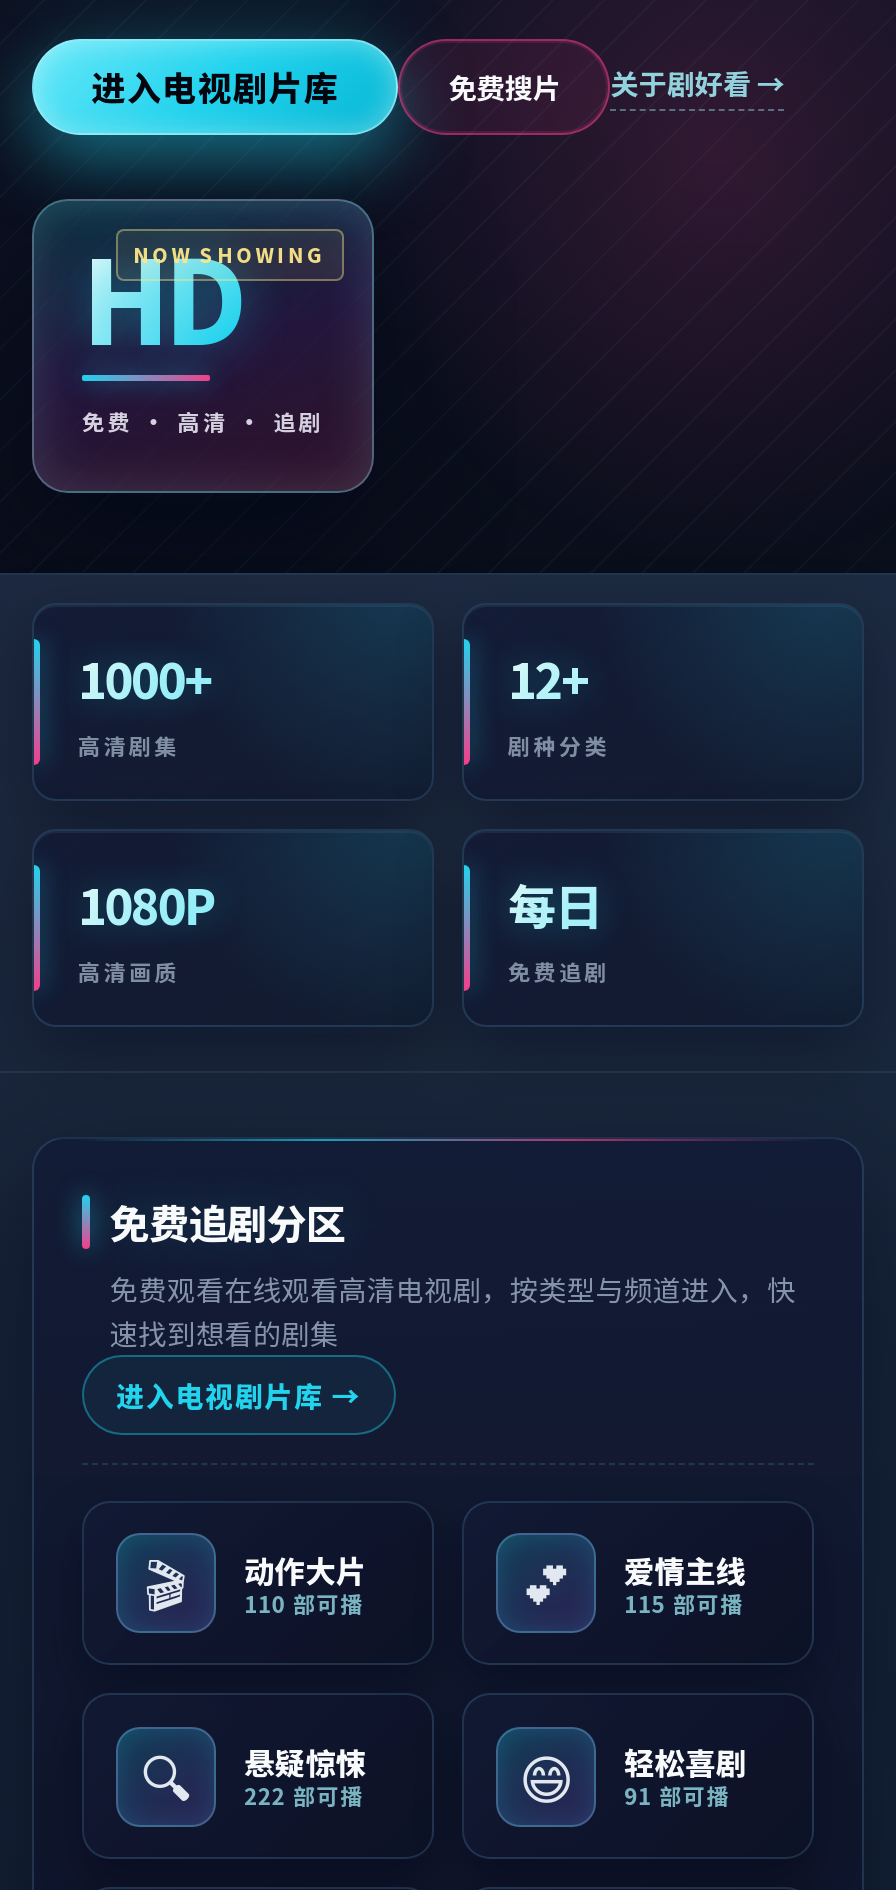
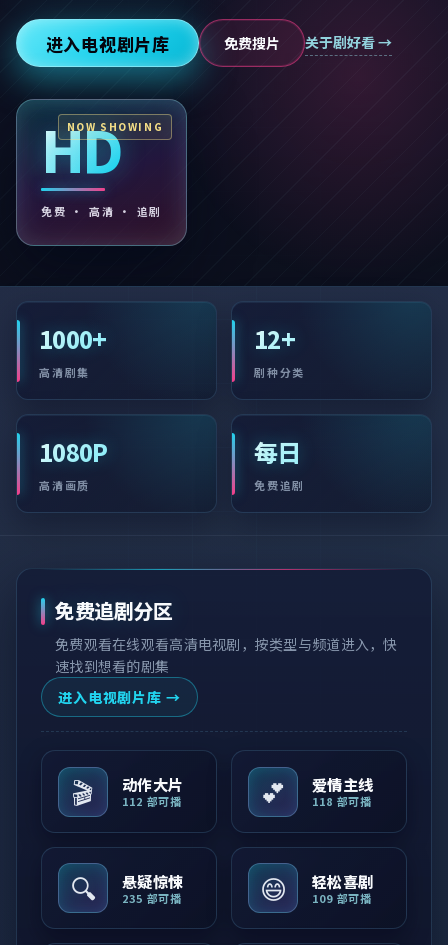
- 110部可播
+ 112部可播

- 115部可播
+ 118部可播

- 222部可播
+ 235部可播

- 91部可播
+ 109部可播
